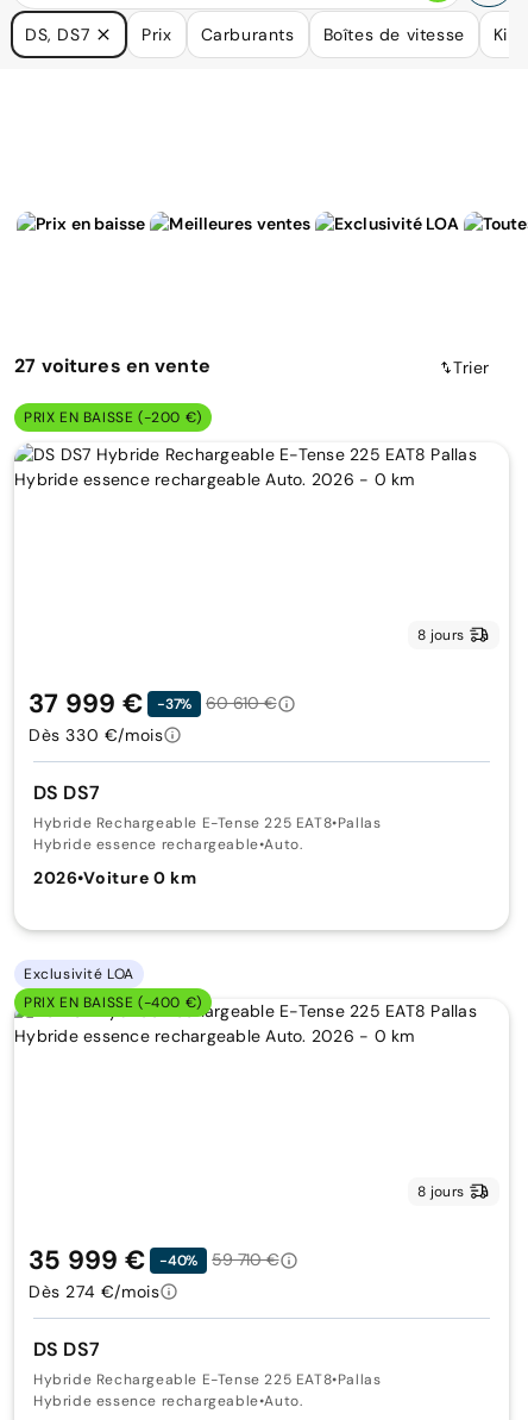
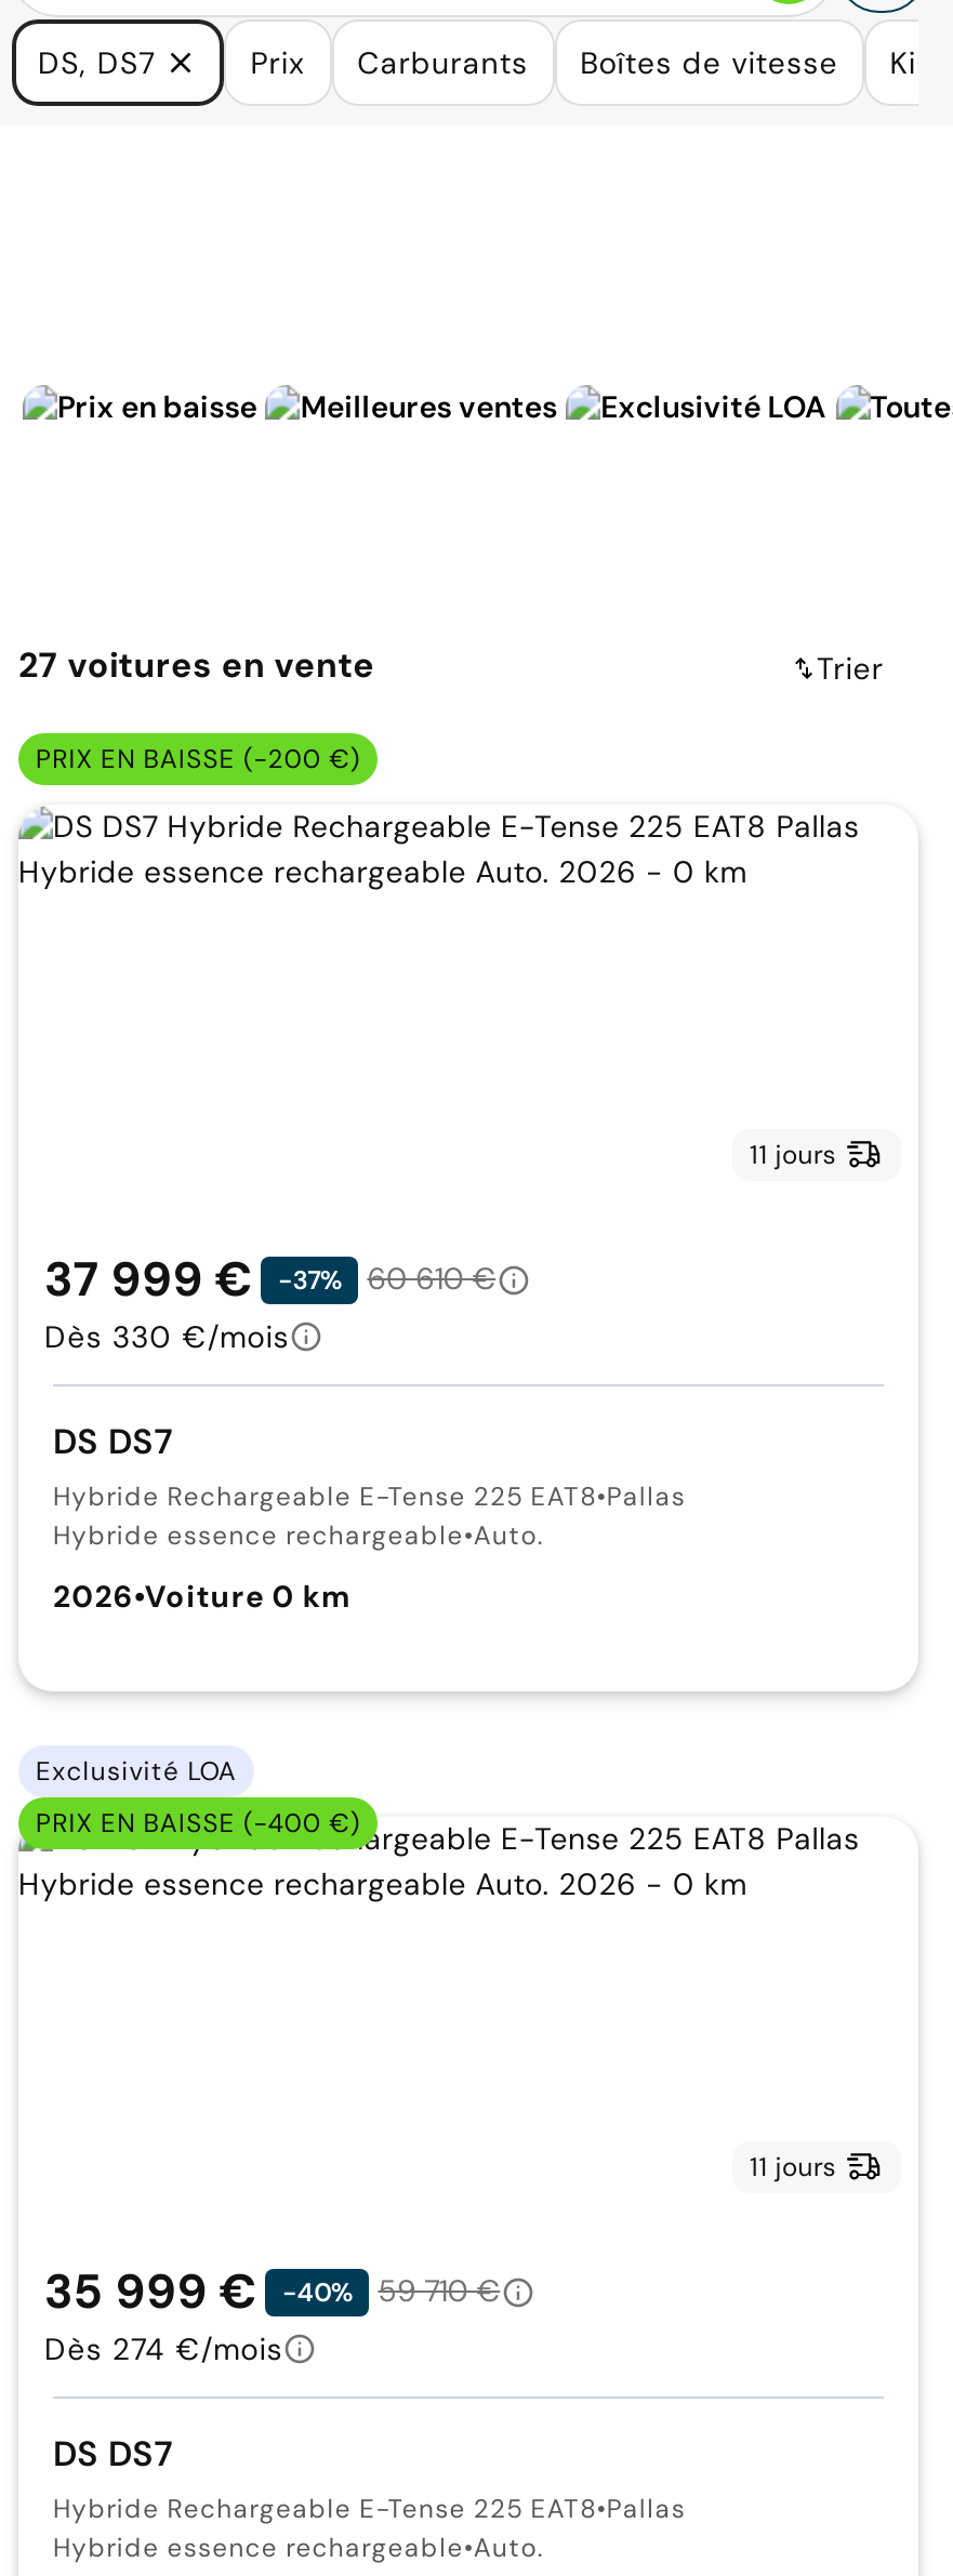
- 8 jours
+ 11 jours

- 8 jours
+ 11 jours
